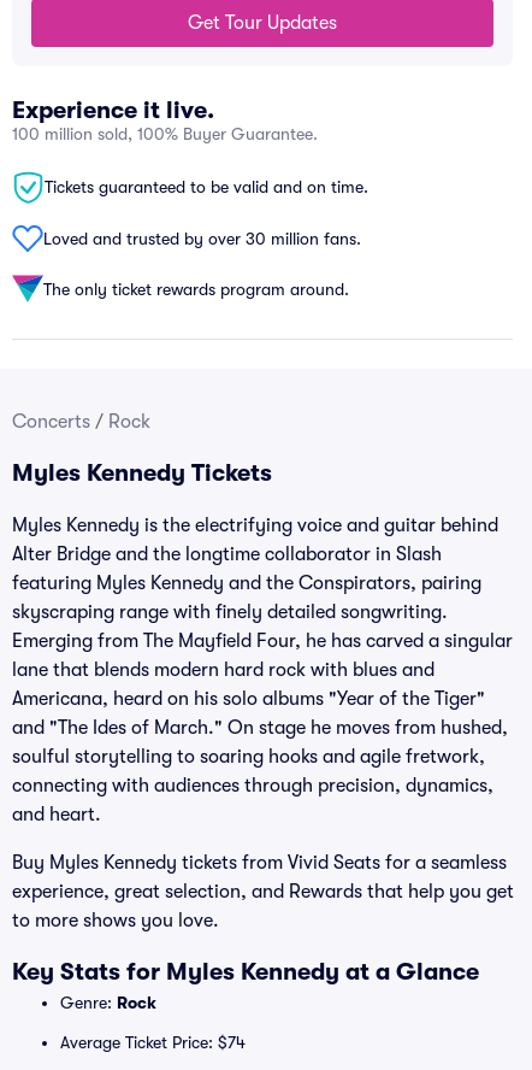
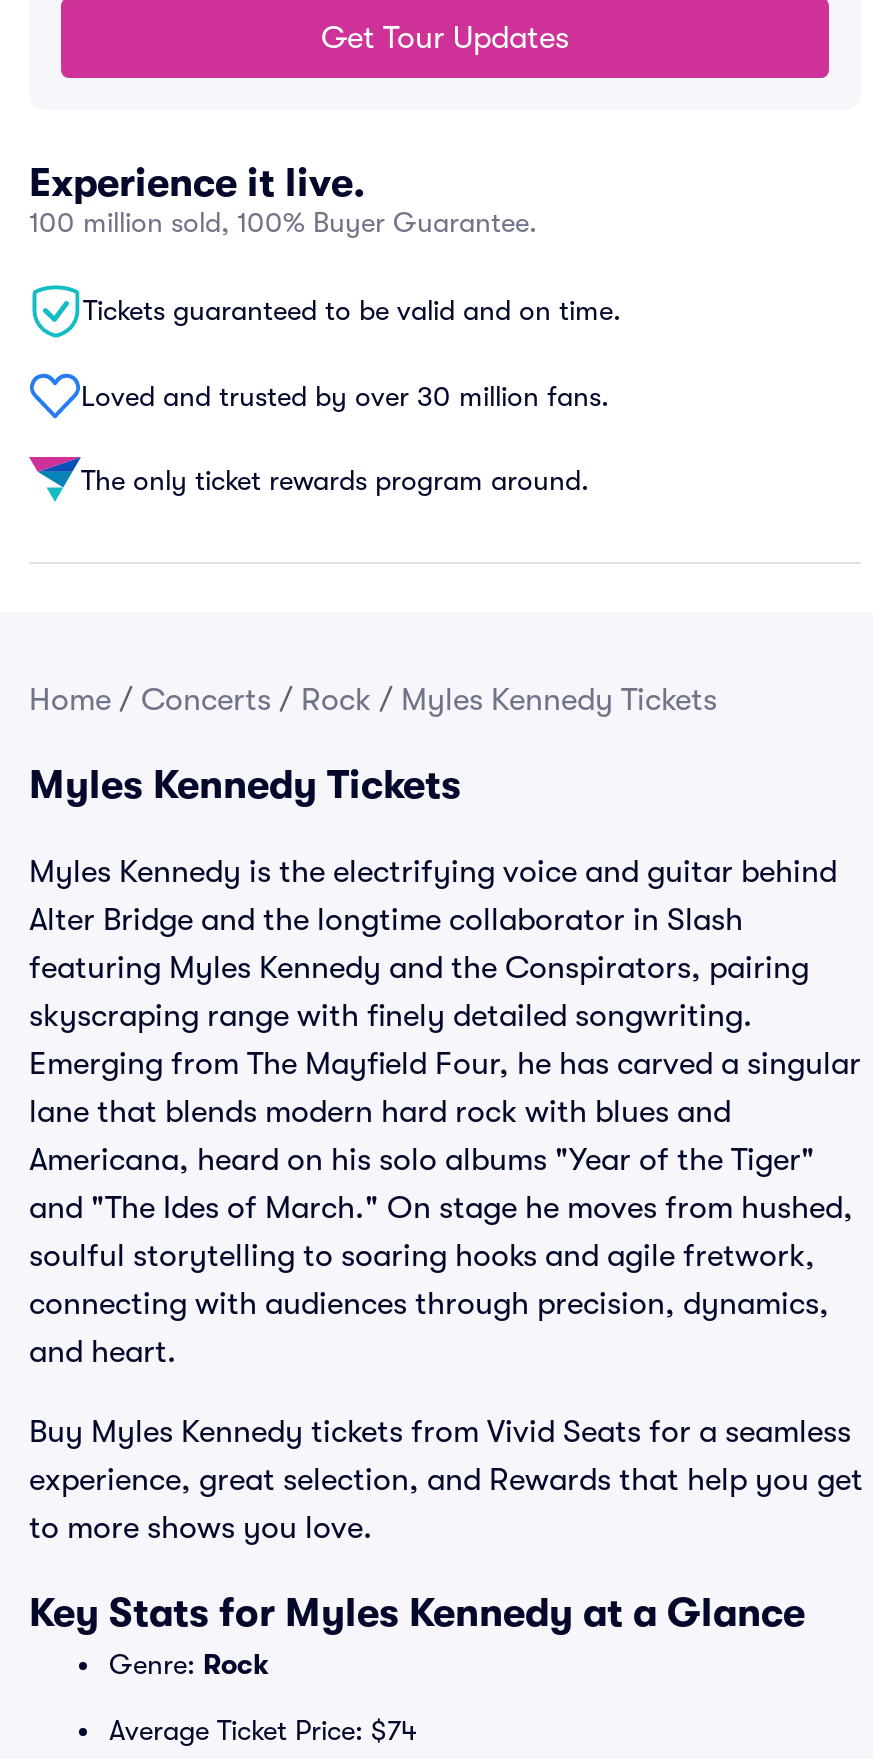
- Concerts / Rock
+ Home / Concerts / Rock / Myles Kennedy Tickets
